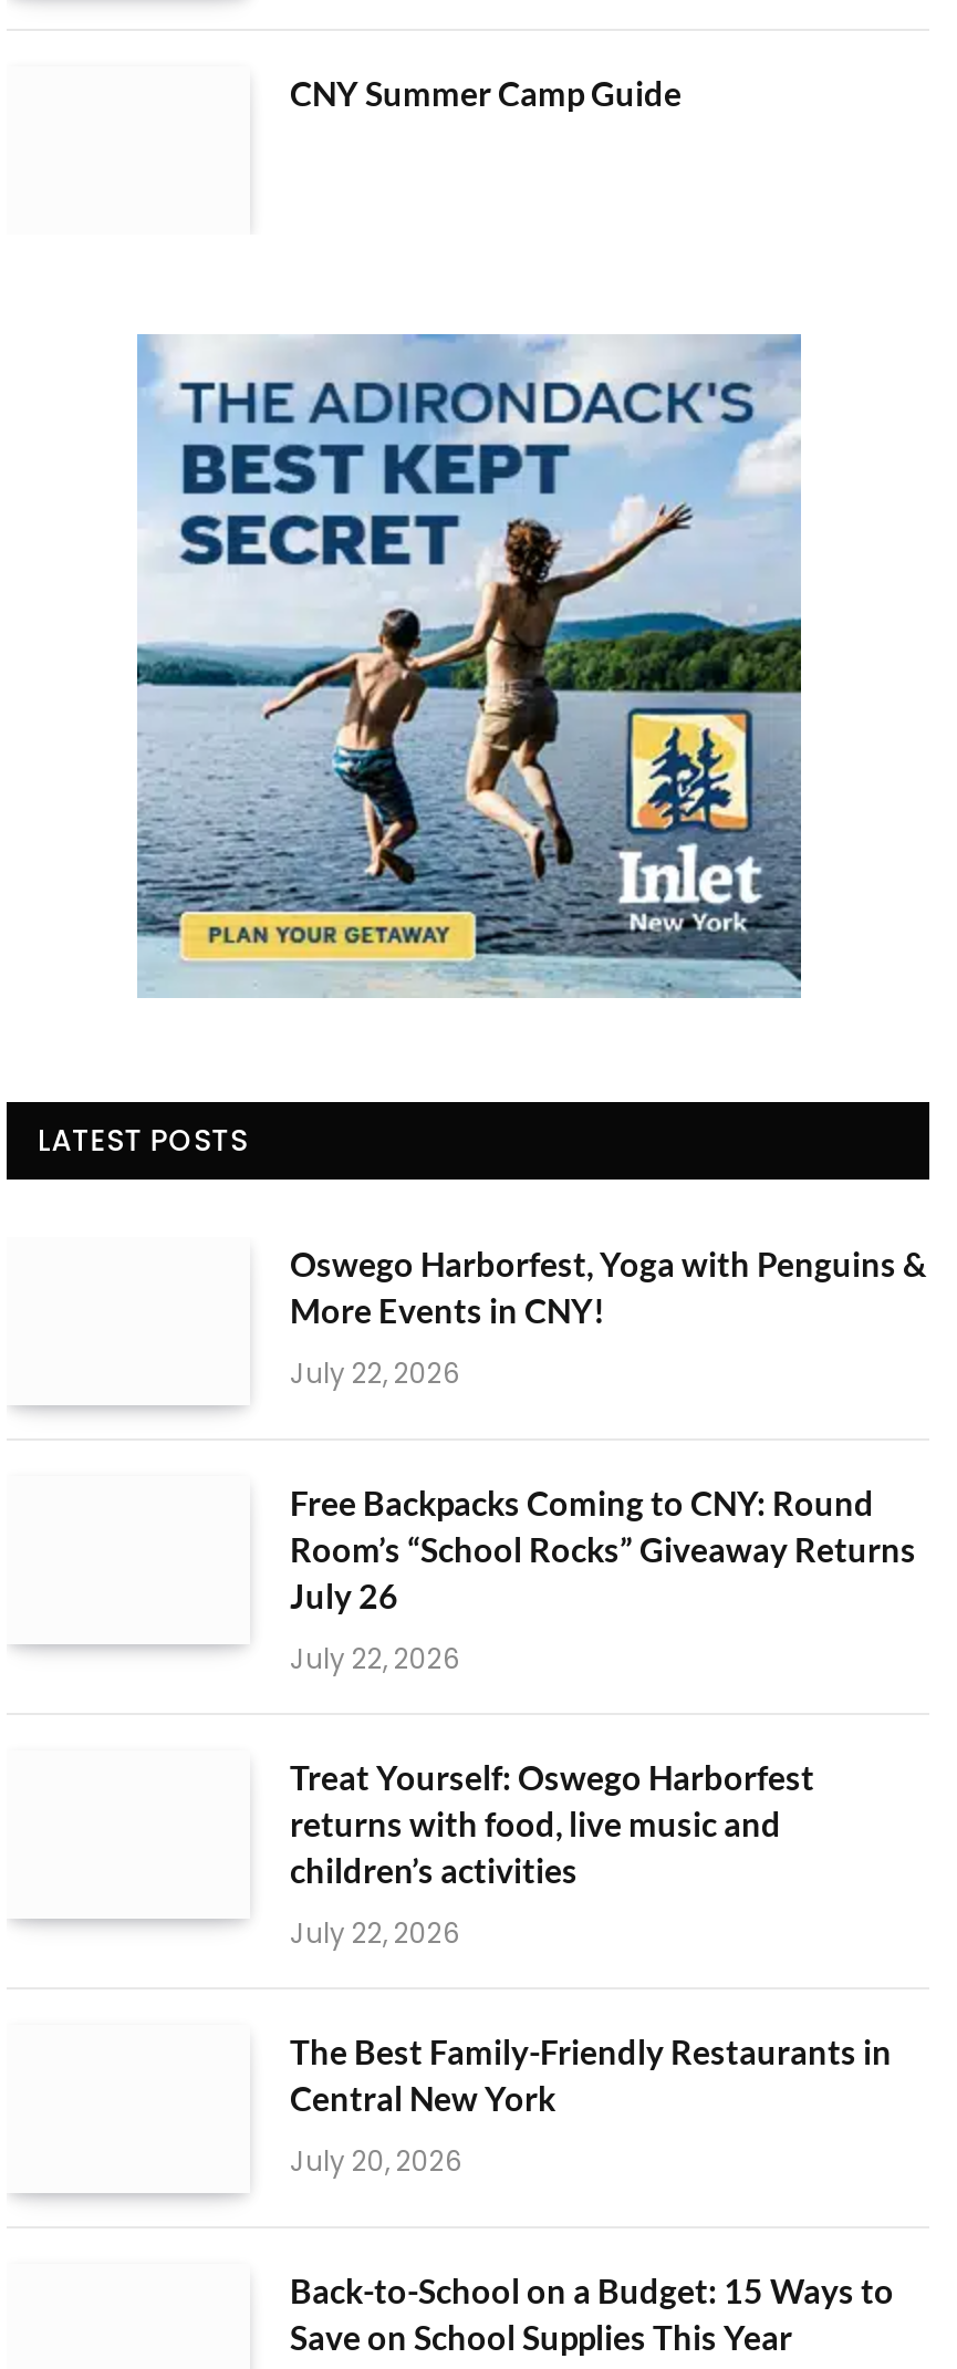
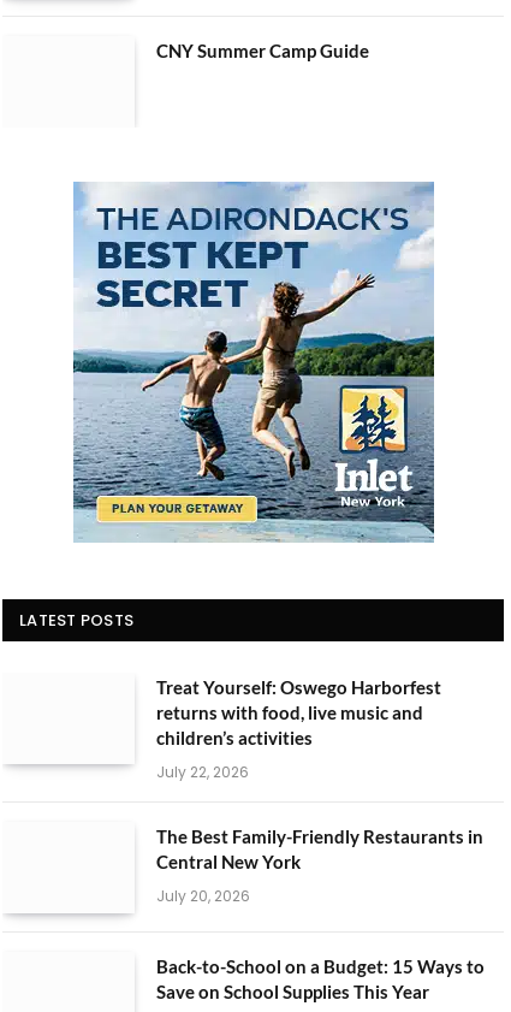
- Oswego Harborfest, Yoga with Penguins &
- More Events in CNY!
- July 22, 2026
- Free Backpacks Coming to CNY: Round
- Room’s “School Rocks” Giveaway Returns
- July 26
- July 22, 2026
